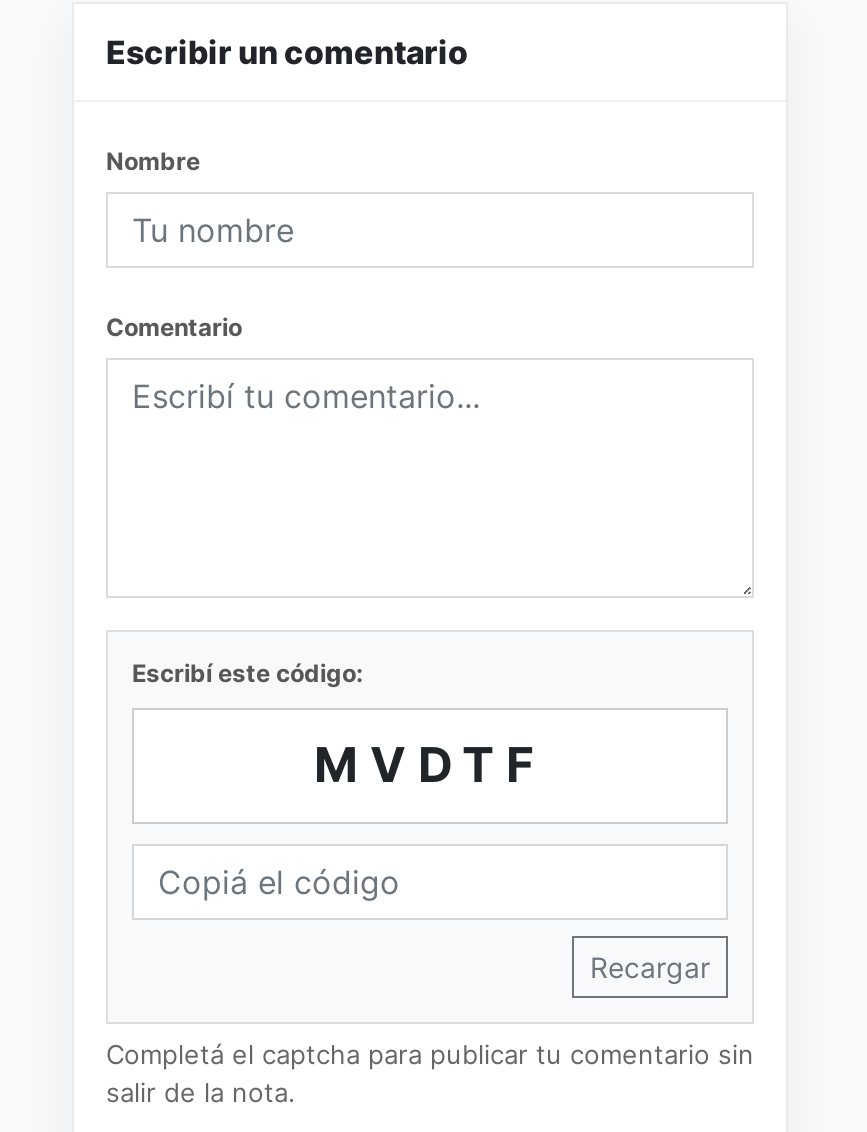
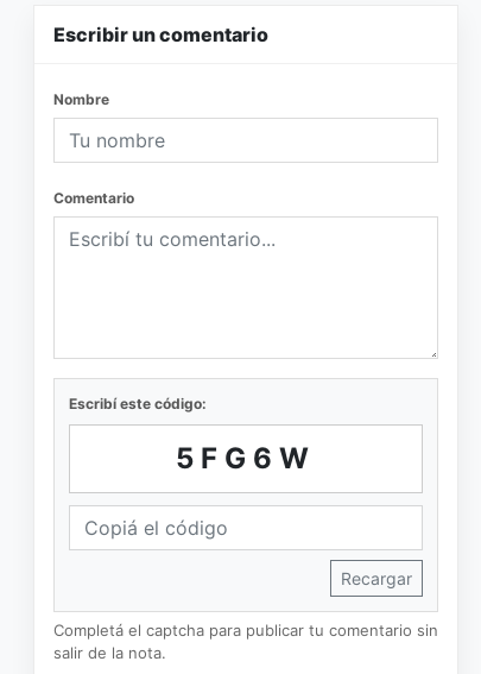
- MVDTF
+ 5FG6W
